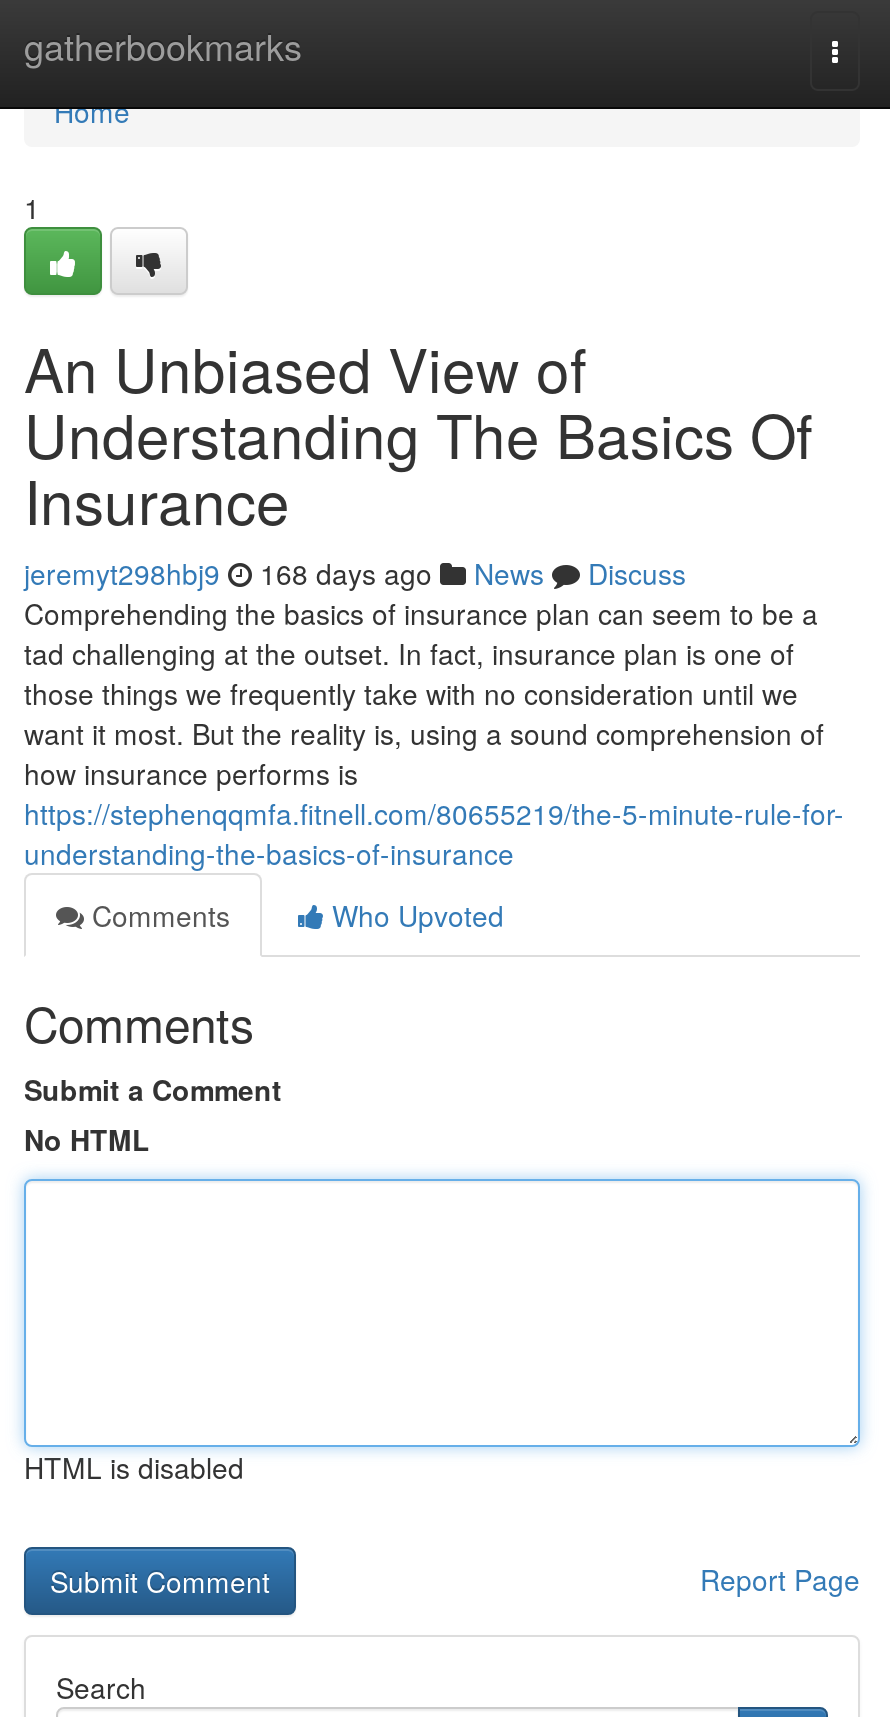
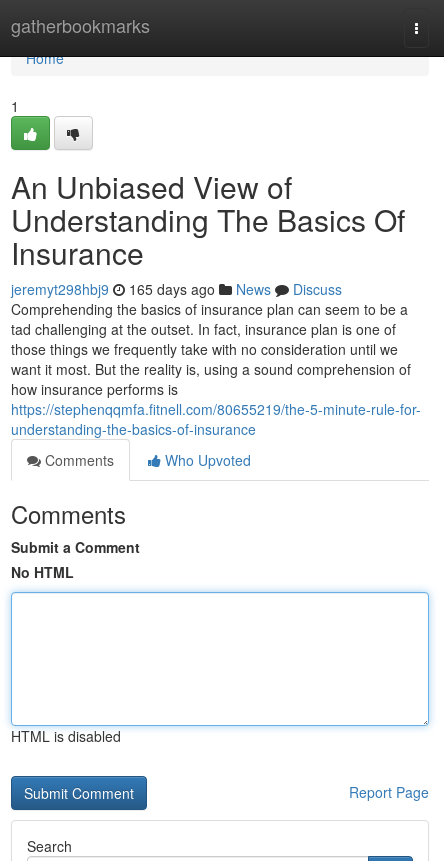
- jeremyt298hbj9 168 days ago News Discuss
+ jeremyt298hbj9 165 days ago News Discuss
